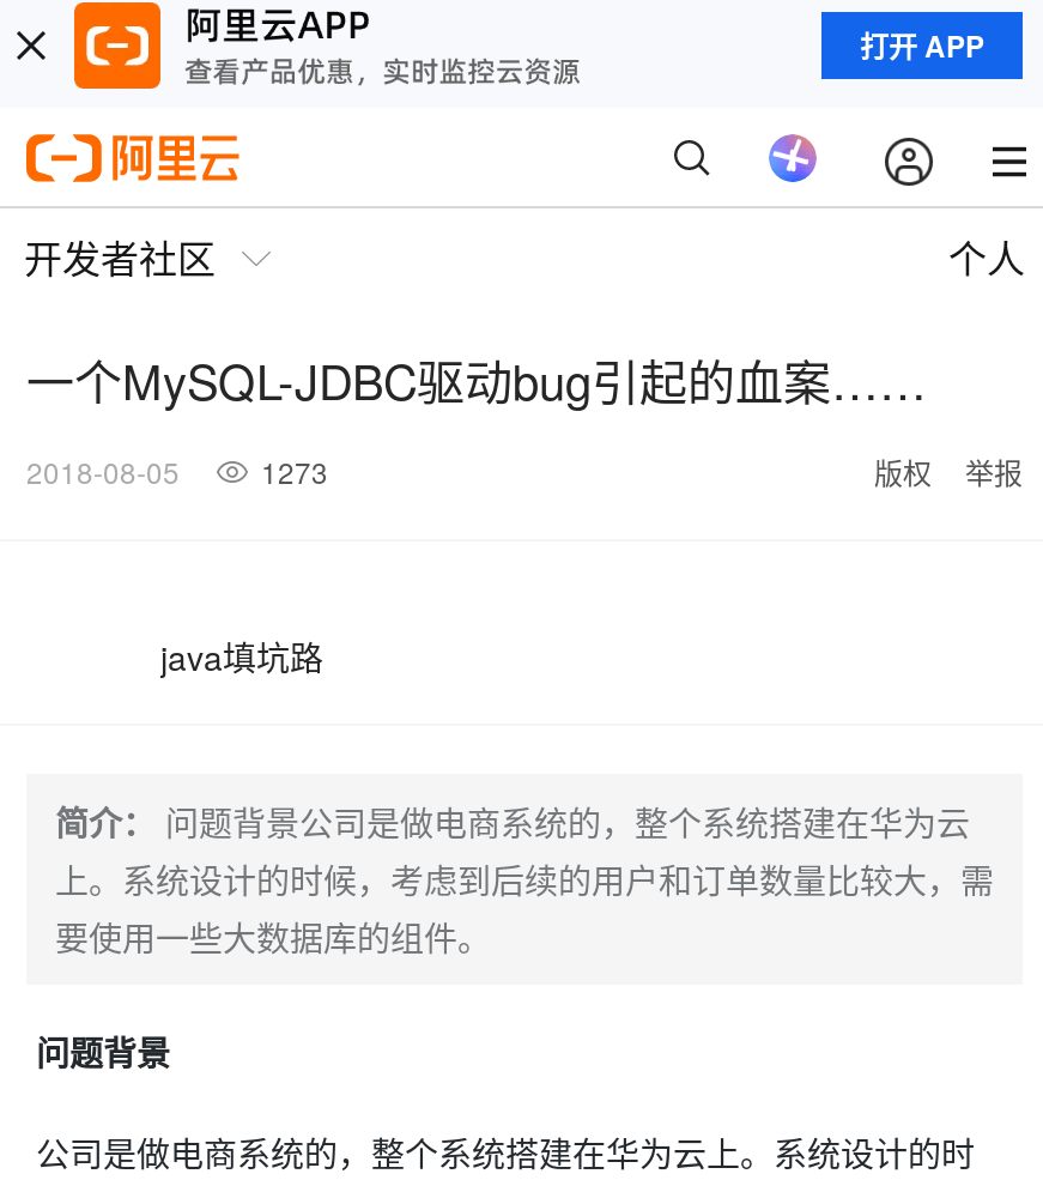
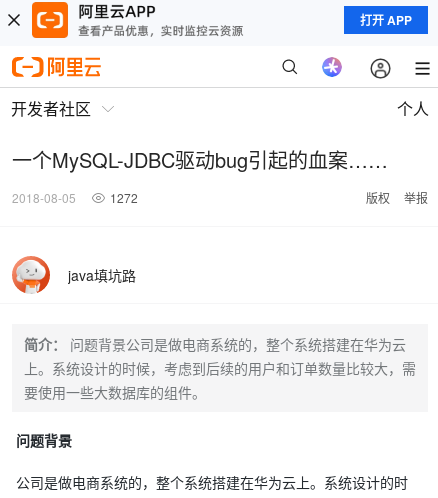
- 2018-08-05 1273
+ 2018-08-05 1272

+ [image]
